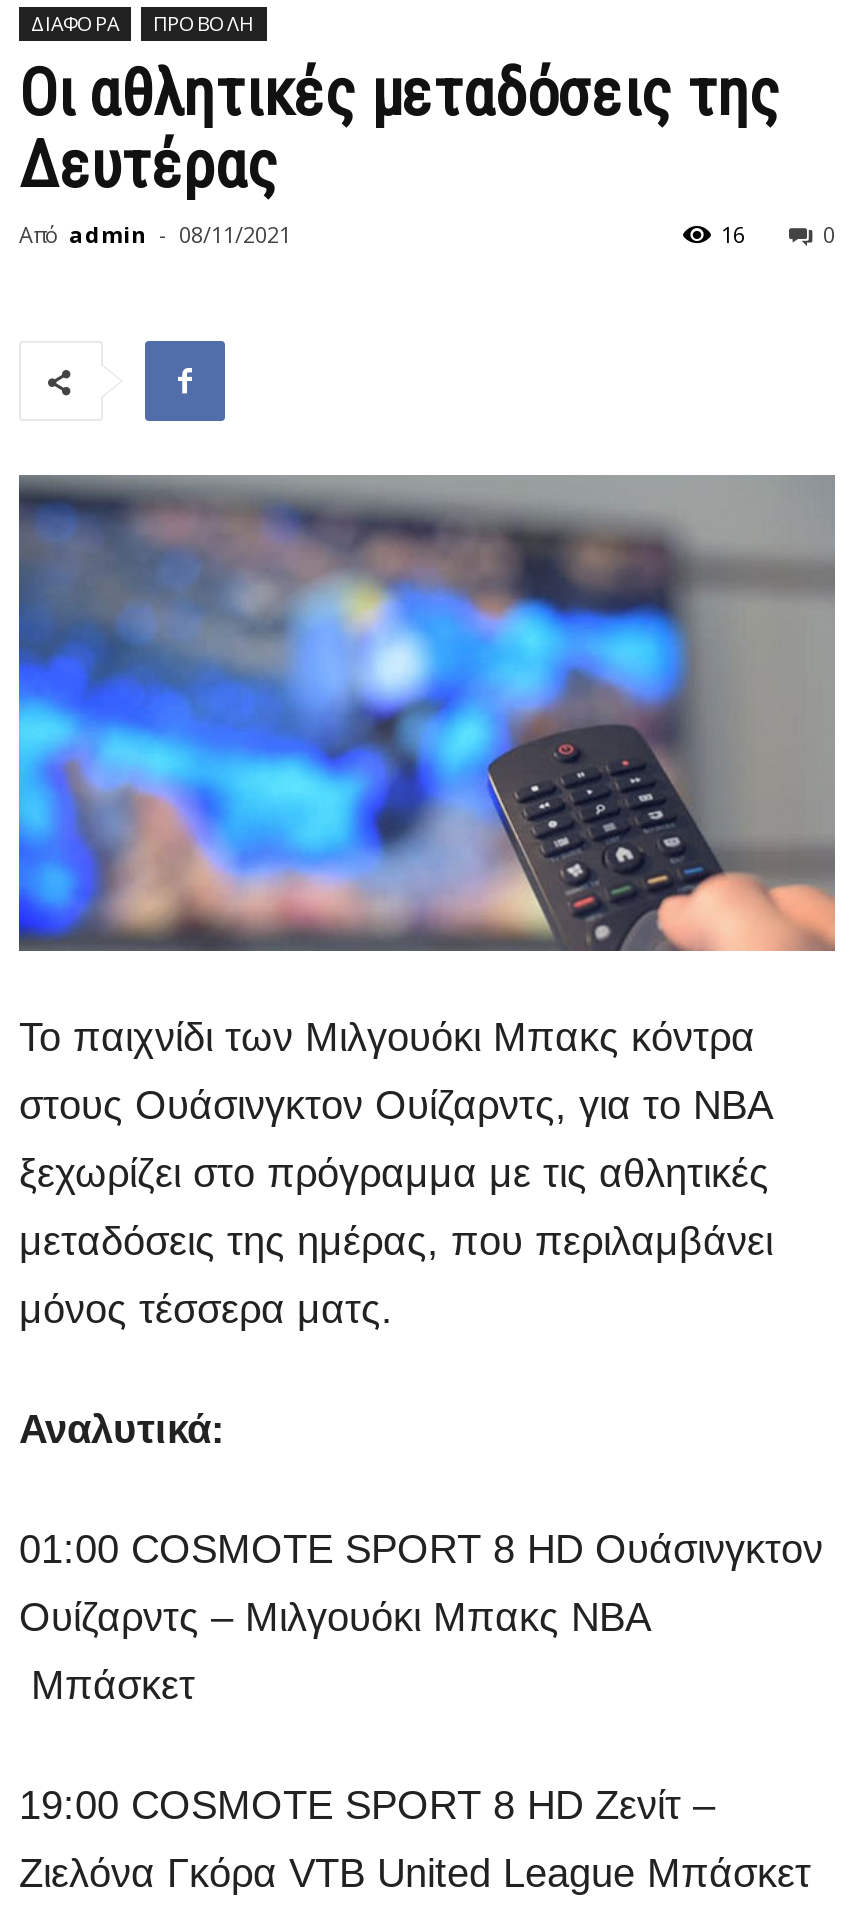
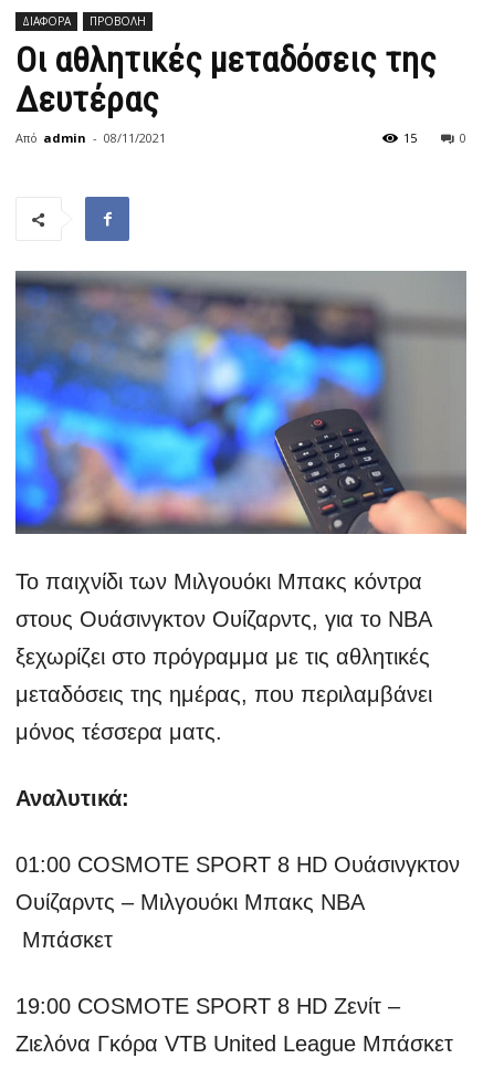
- 16
+ 15
